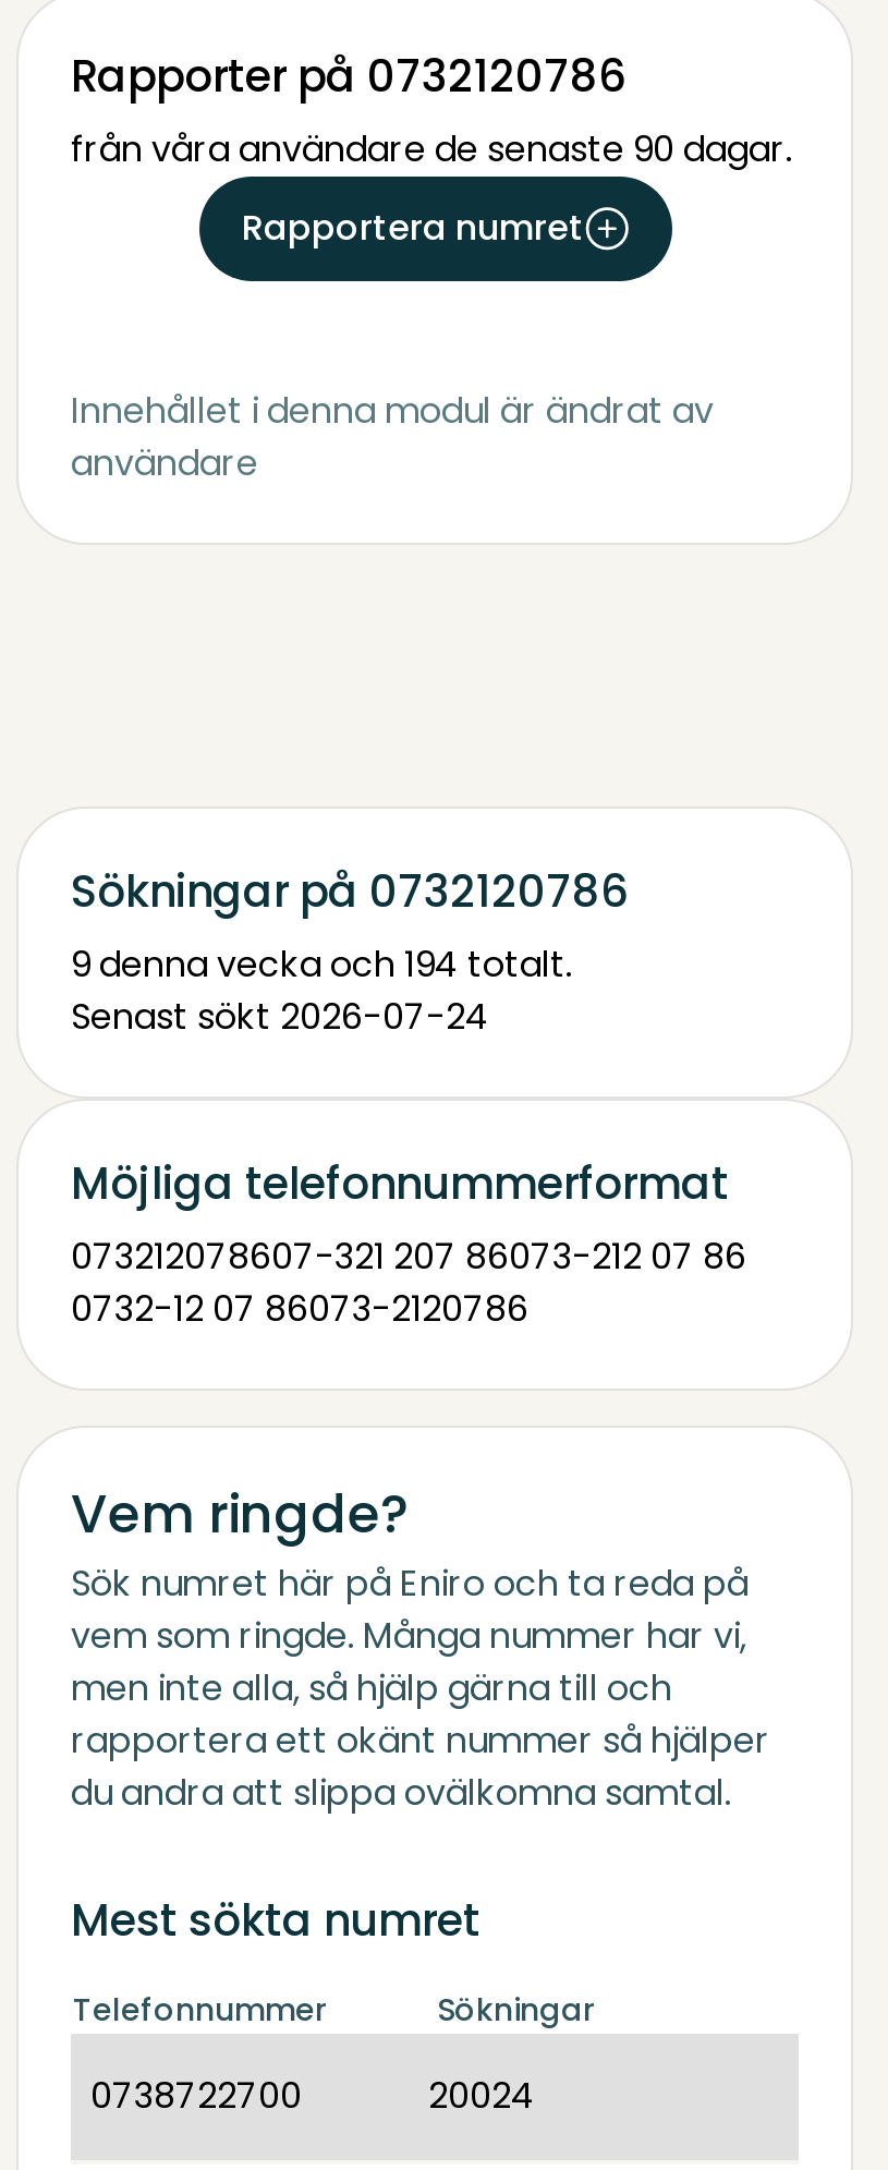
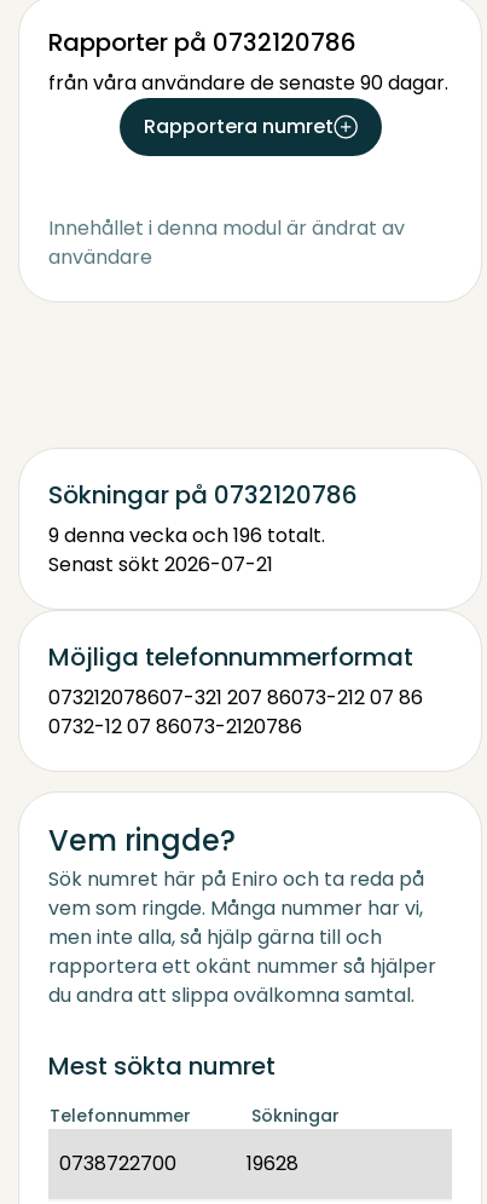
- 9 denna vecka och 194 totalt.
+ 9 denna vecka och 196 totalt.

- Senast sökt 2026-07-24
+ Senast sökt 2026-07-21

- 20024
+ 19628
